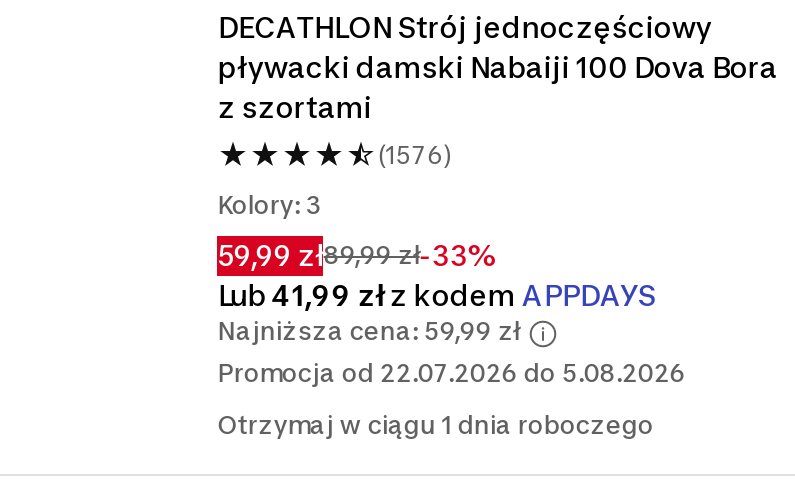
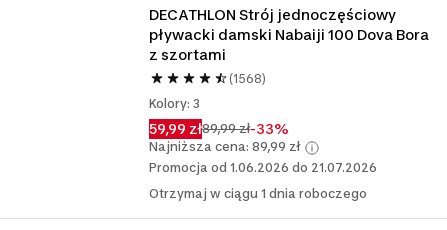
- (1576)
+ (1568)

- Lub 41,99 zł z kodem APPDAYS
- Najniższa cena: 59,99 zł
- Promocja od 22.07.2026 do 5.08.2026
+ Najniższa cena: 89,99 zł
+ Promocja od 1.06.2026 do 21.07.2026
